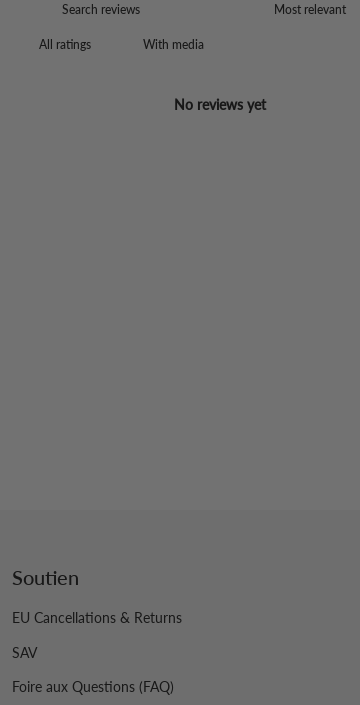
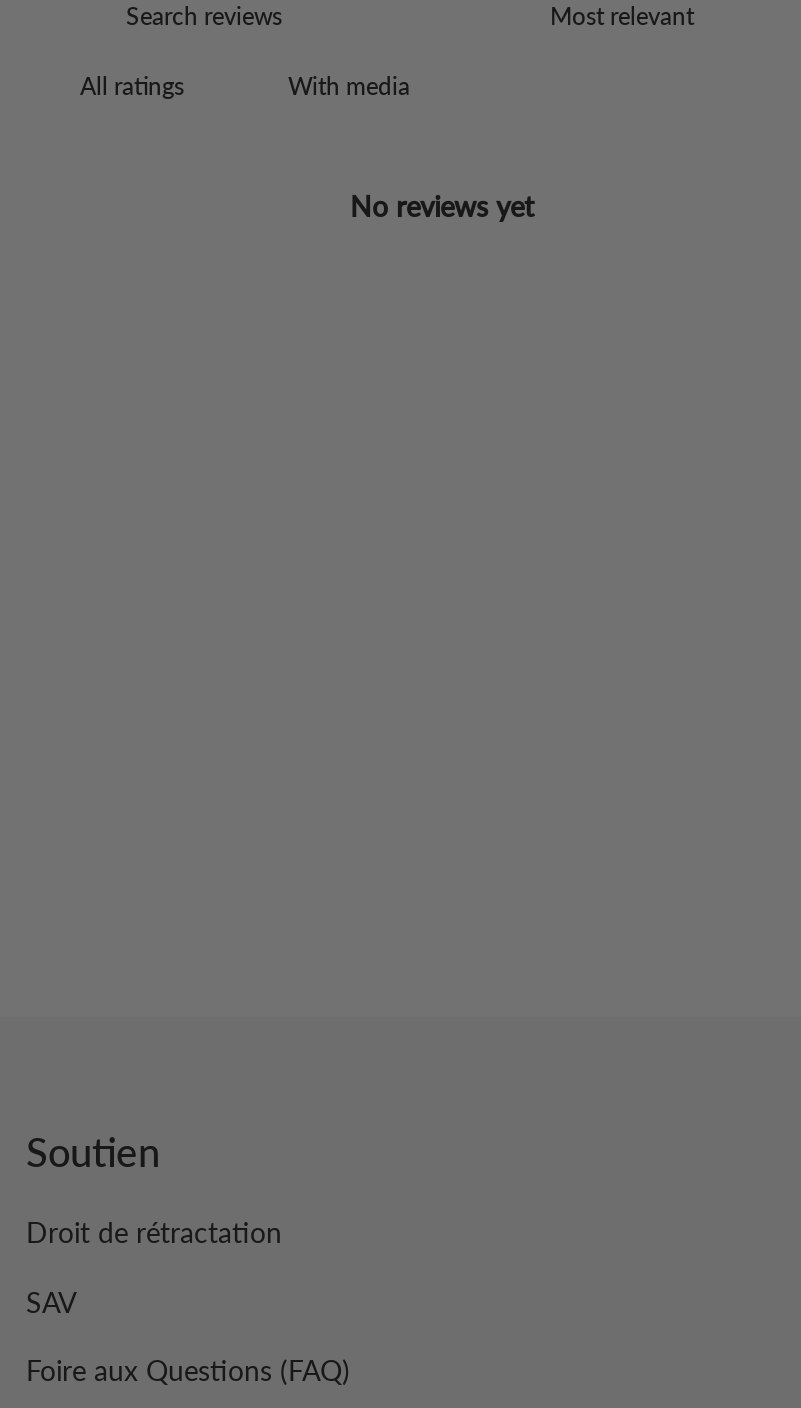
- EU Cancellations & Returns
+ Droit de rétractation
